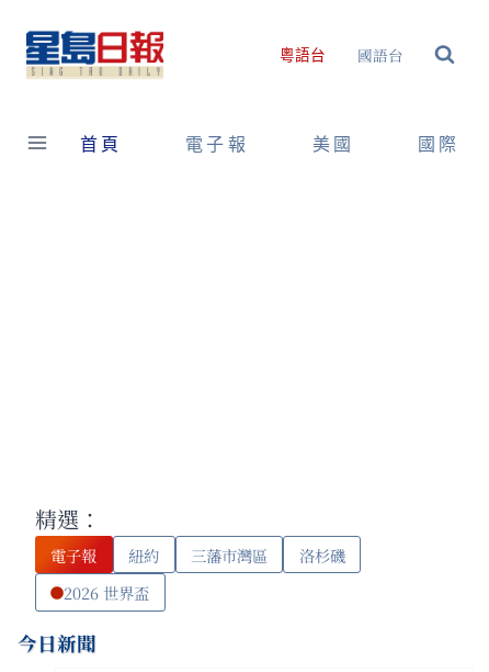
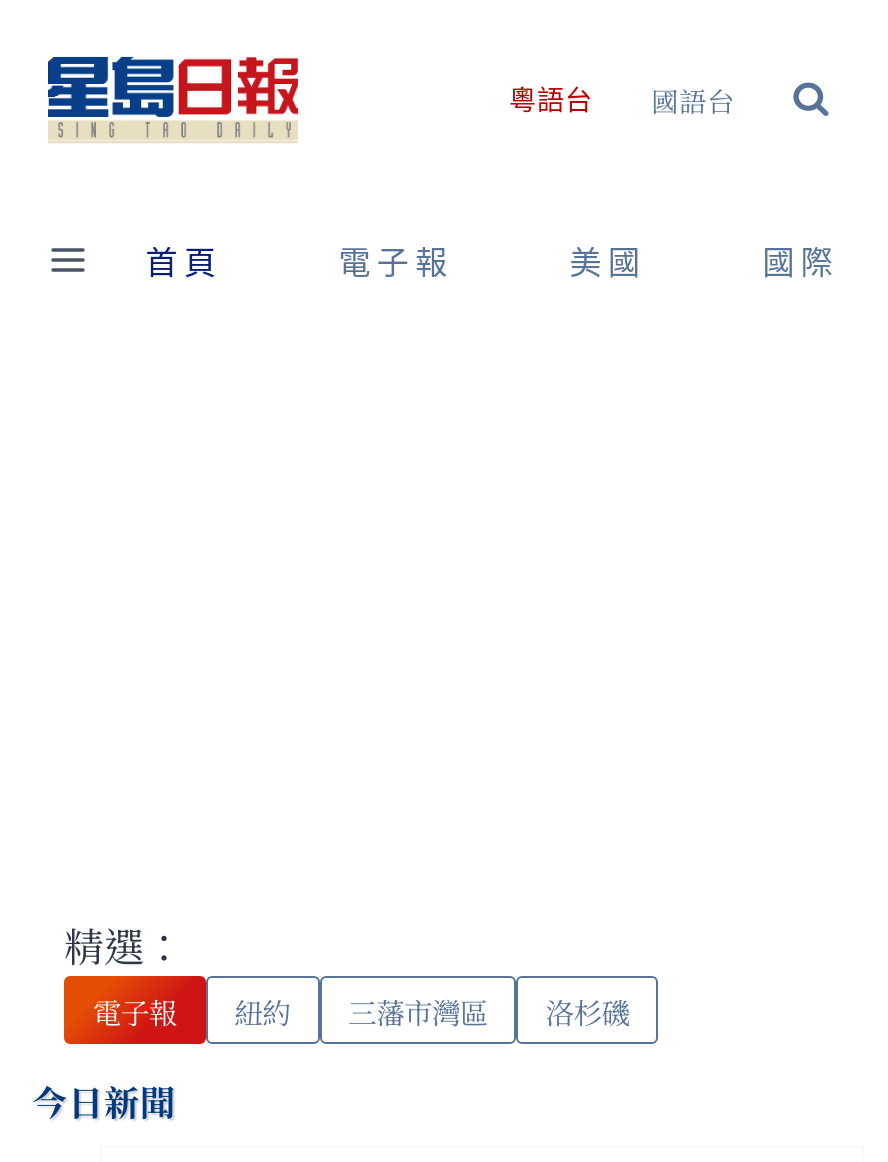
- 2026 世界盃
